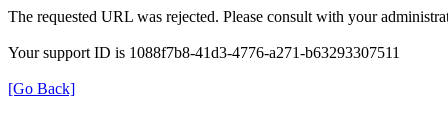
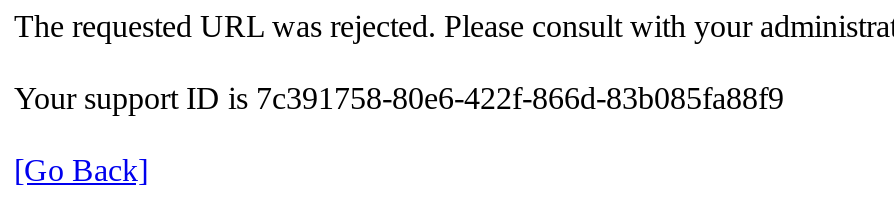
- Your support ID is 1088f7b8-41d3-4776-a271-b63293307511
+ Your support ID is 7c391758-80e6-422f-866d-83b085fa88f9
